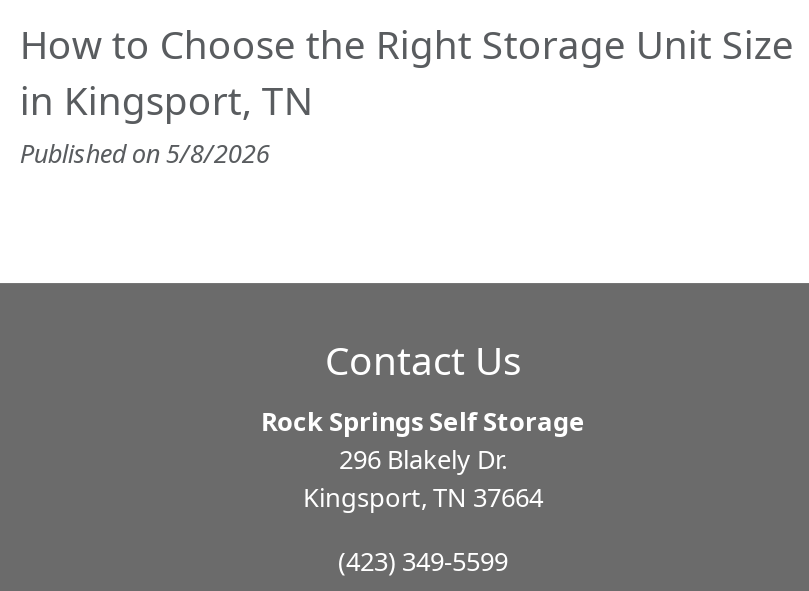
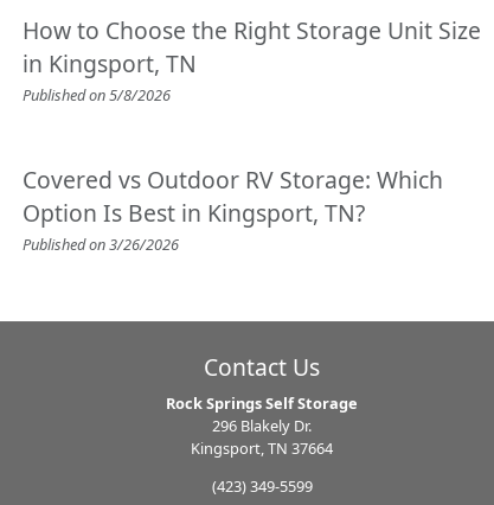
+ Covered vs Outdoor RV Storage: Which
+ Option Is Best in Kingsport, TN?
+ Published on 3/26/2026
